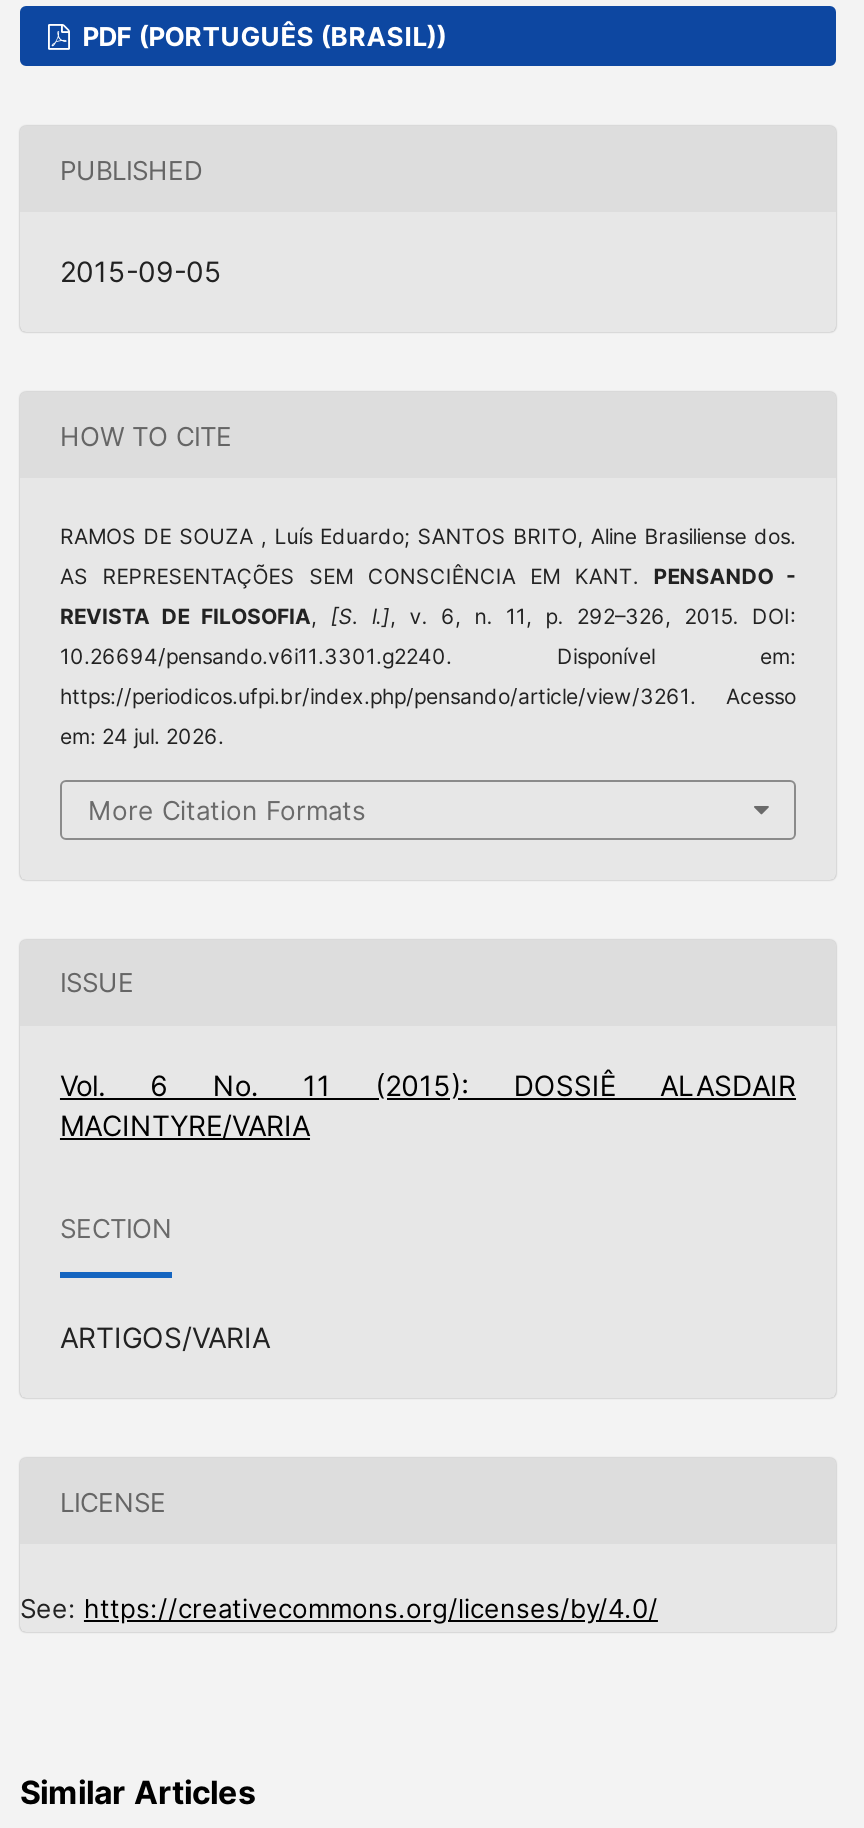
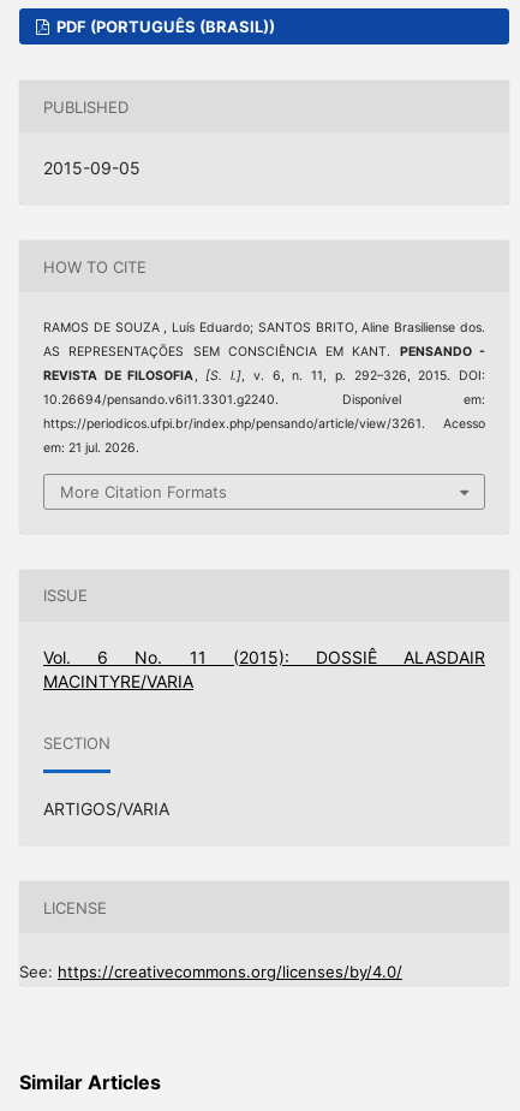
- em: 24 jul. 2026.
+ em: 21 jul. 2026.
